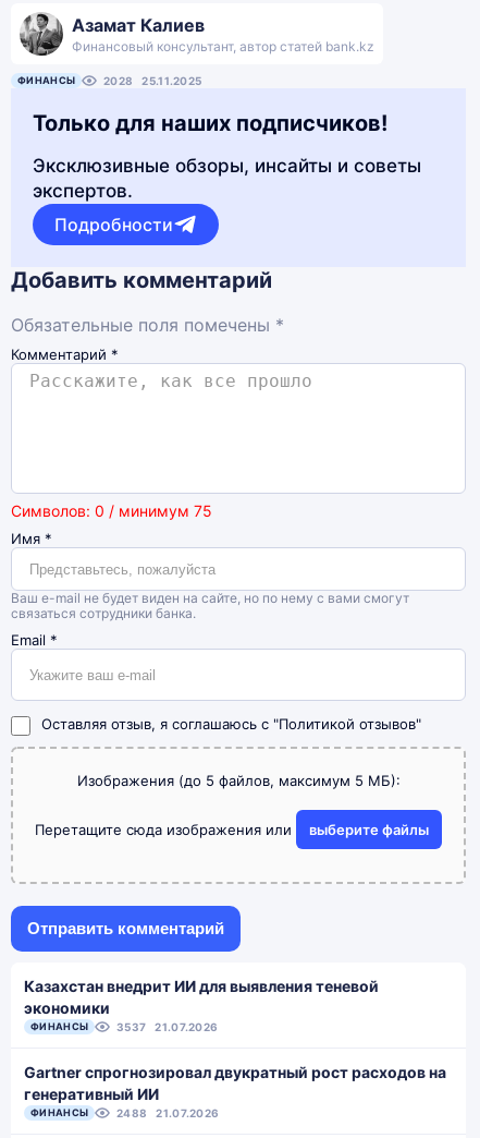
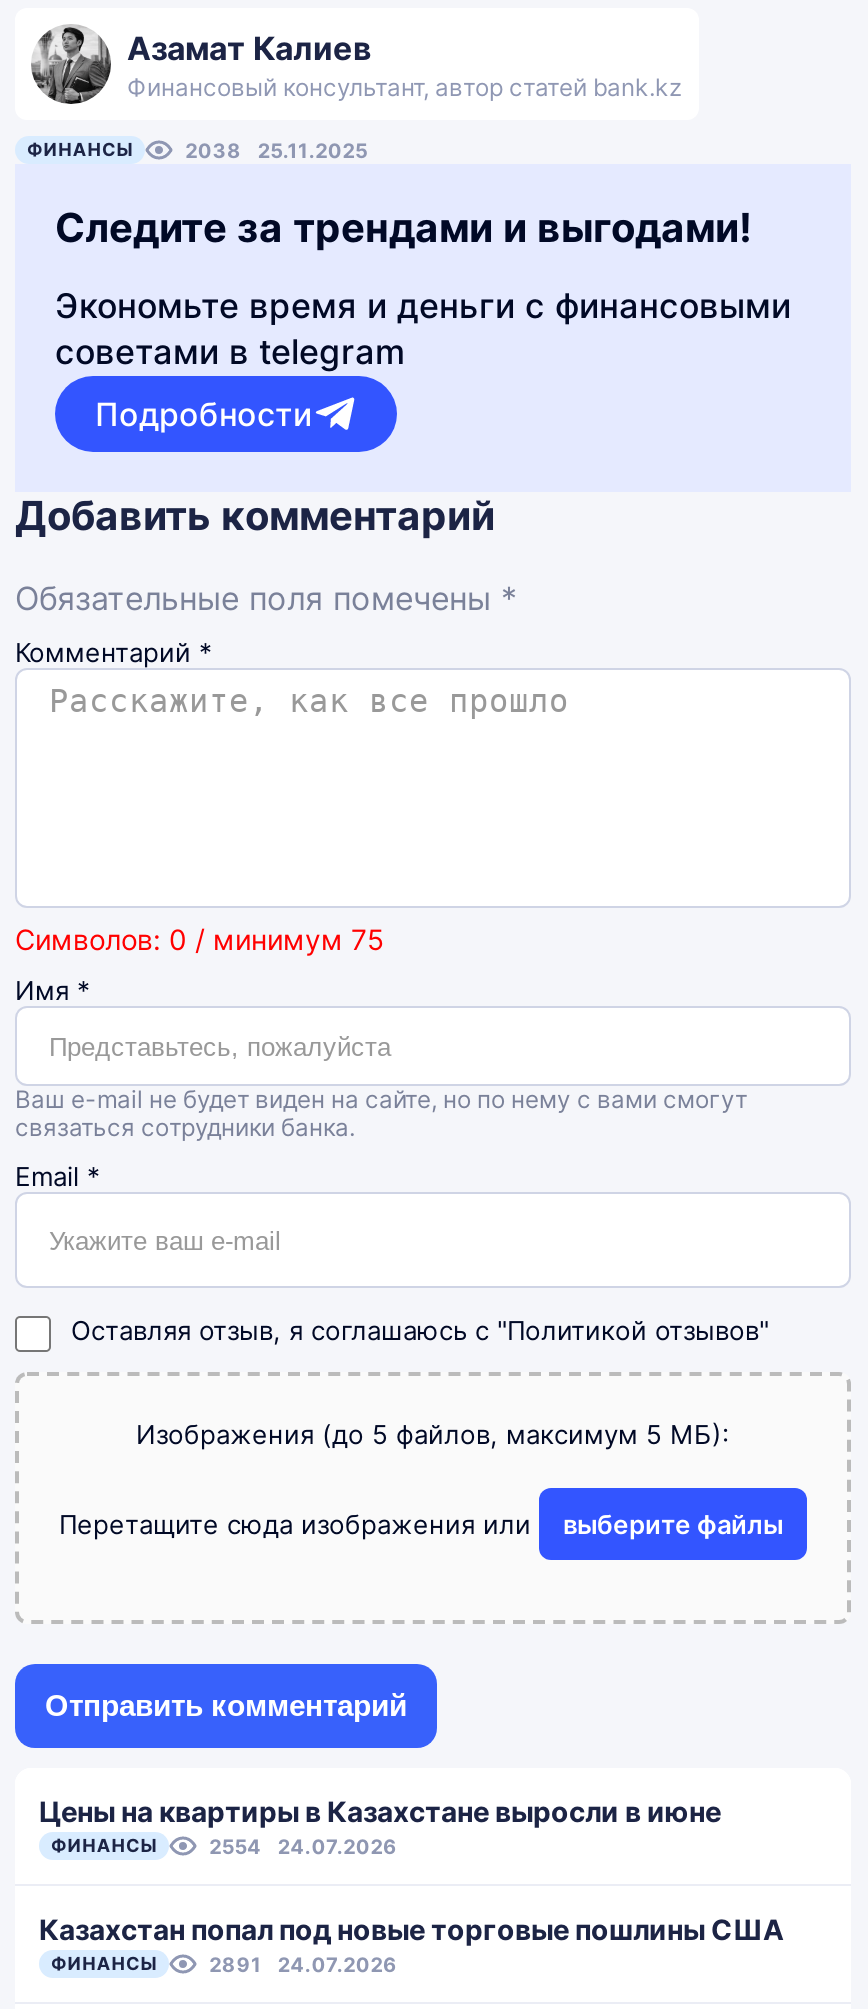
- 2028 25.11.2025
+ 2038 25.11.2025

- Только для наших подписчиков!
+ Следите за трендами и выгодами!

- Эксклюзивные обзоры, инсайты и советы
- экспертов.
+ Экономьте время и деньги с финансовыми
+ советами в telegram

- Казахстан внедрит ИИ для выявления теневой
- экономики
+ Цены на квартиры в Казахстане выросли в июне

- 3537
- 21.07.2026
+ 2554
+ 24.07.2026

- Gartner спрогнозировал двукратный рост расходов на
- генеративный ИИ
+ Казахстан попал под новые торговые пошлины США

- 2488
- 21.07.2026
+ 2891
+ 24.07.2026
